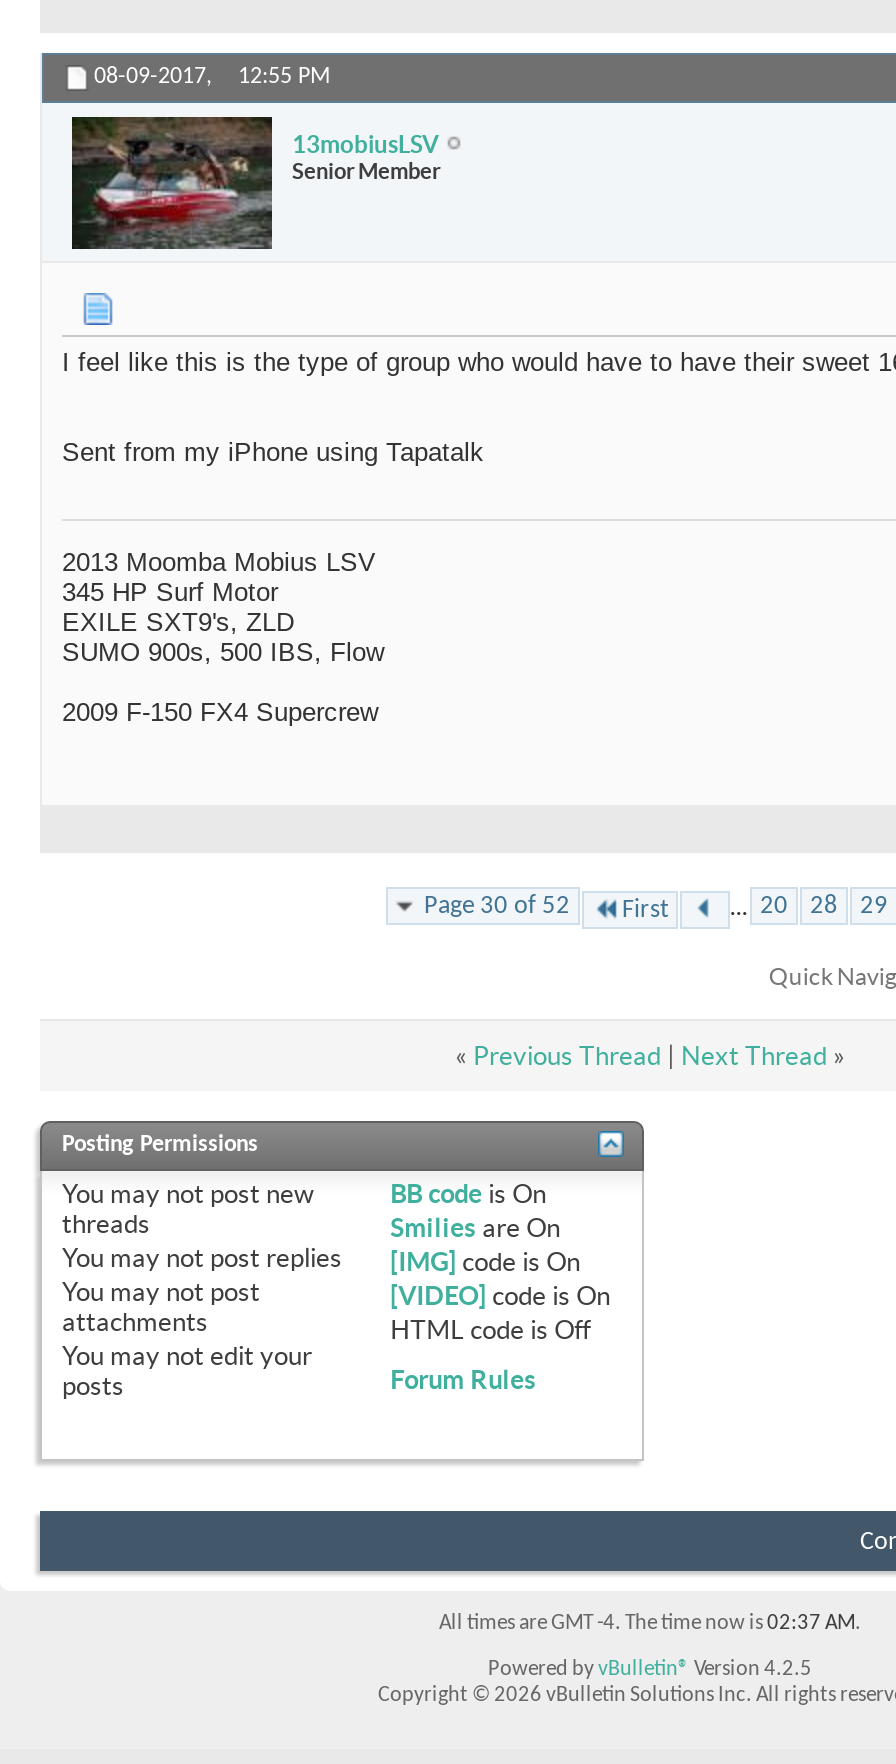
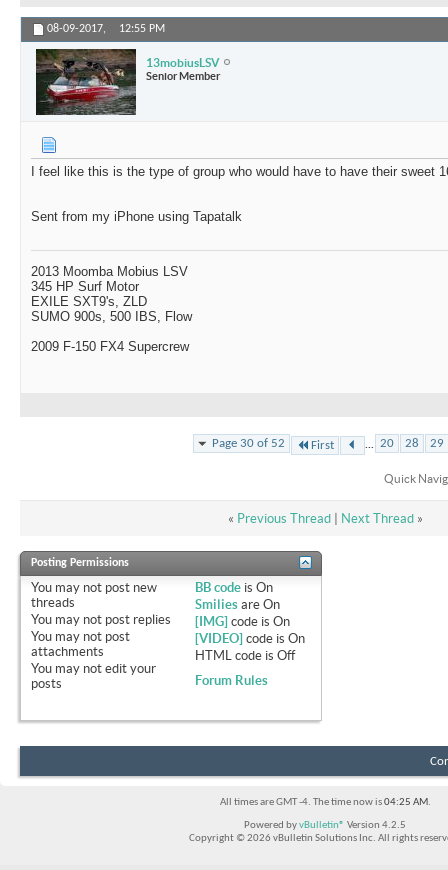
- All times are GMT -4. The time now is 02:37 AM.
+ All times are GMT -4. The time now is 04:25 AM.
